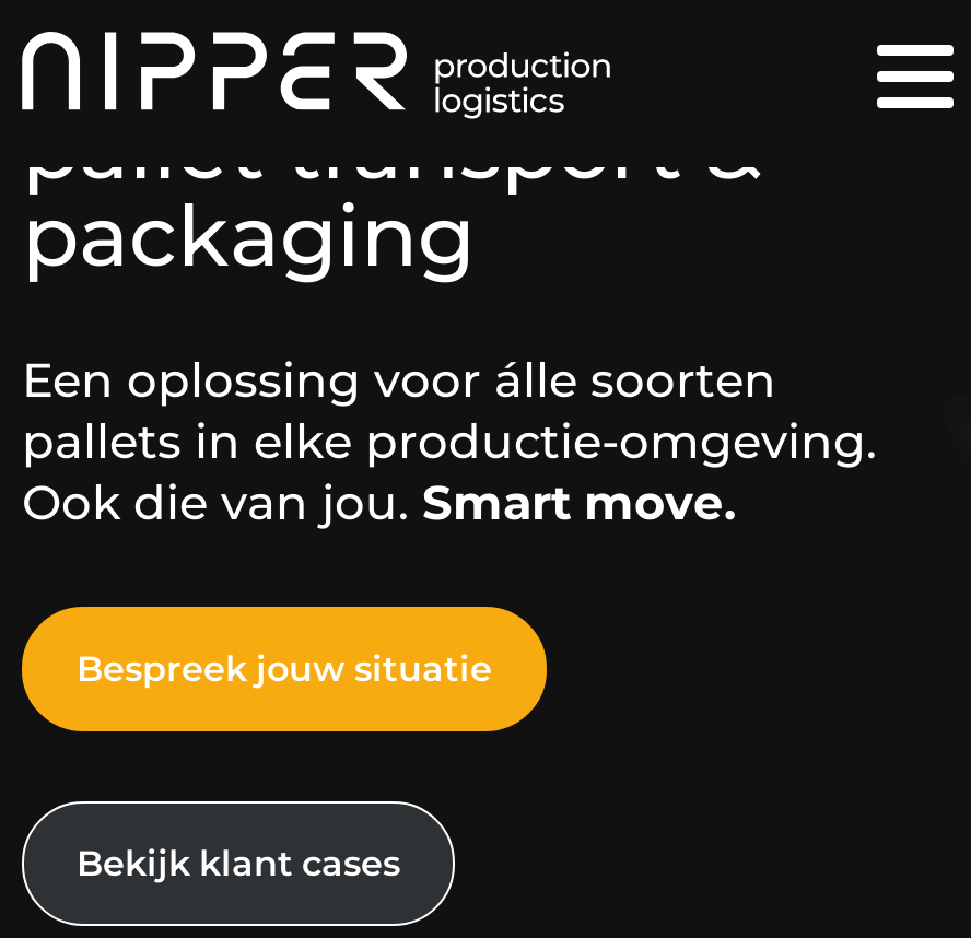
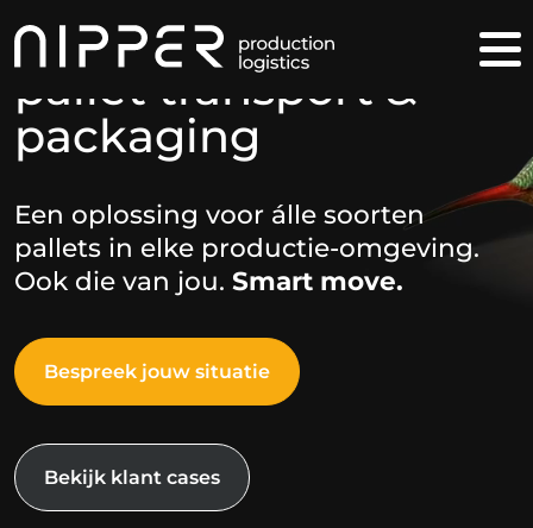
+ [image]
